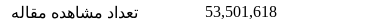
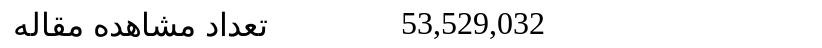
- 53,501,618
+ 53,529,032
